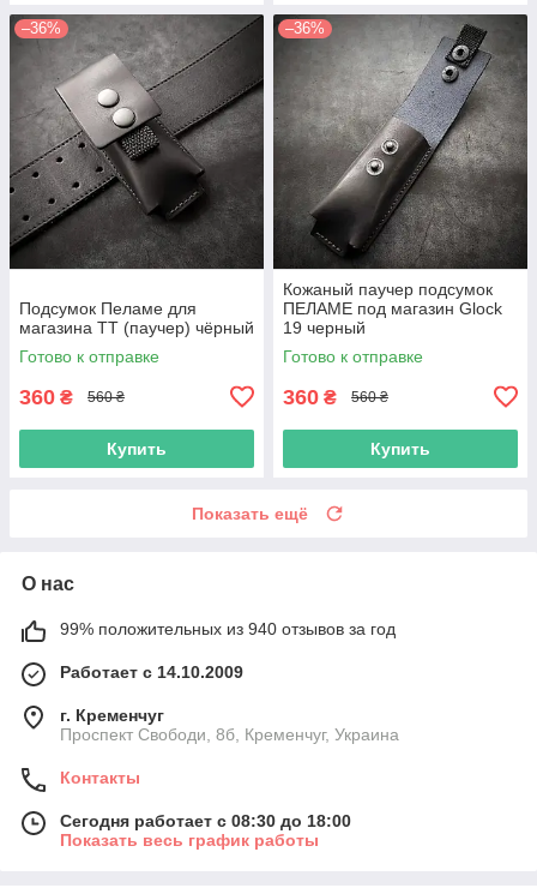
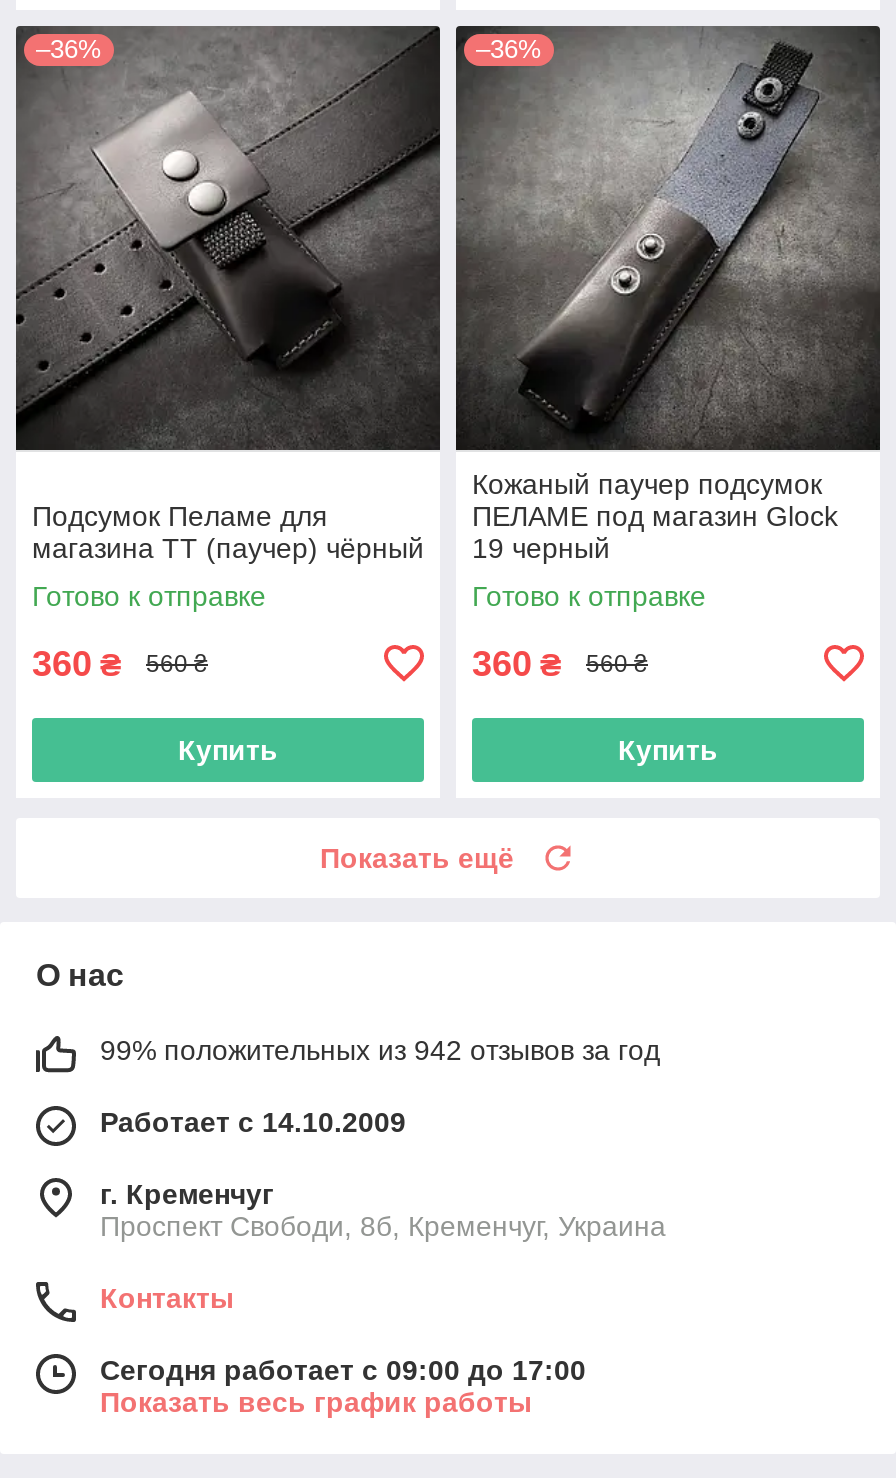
- 99% положительных из 940 отзывов за год
+ 99% положительных из 942 отзывов за год

- Сегодня работает с 08:30 до 18:00
+ Сегодня работает с 09:00 до 17:00
